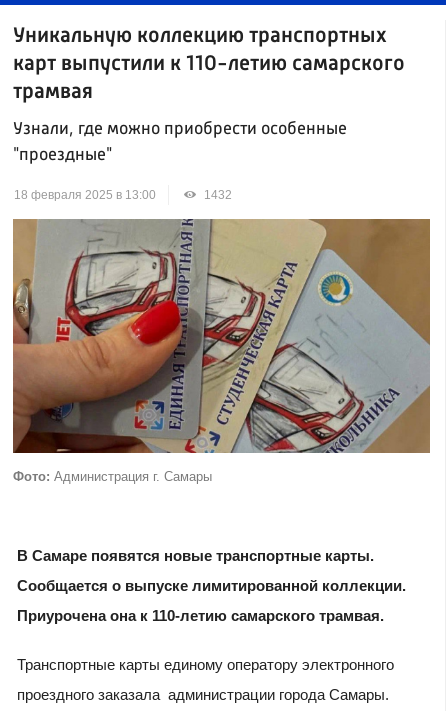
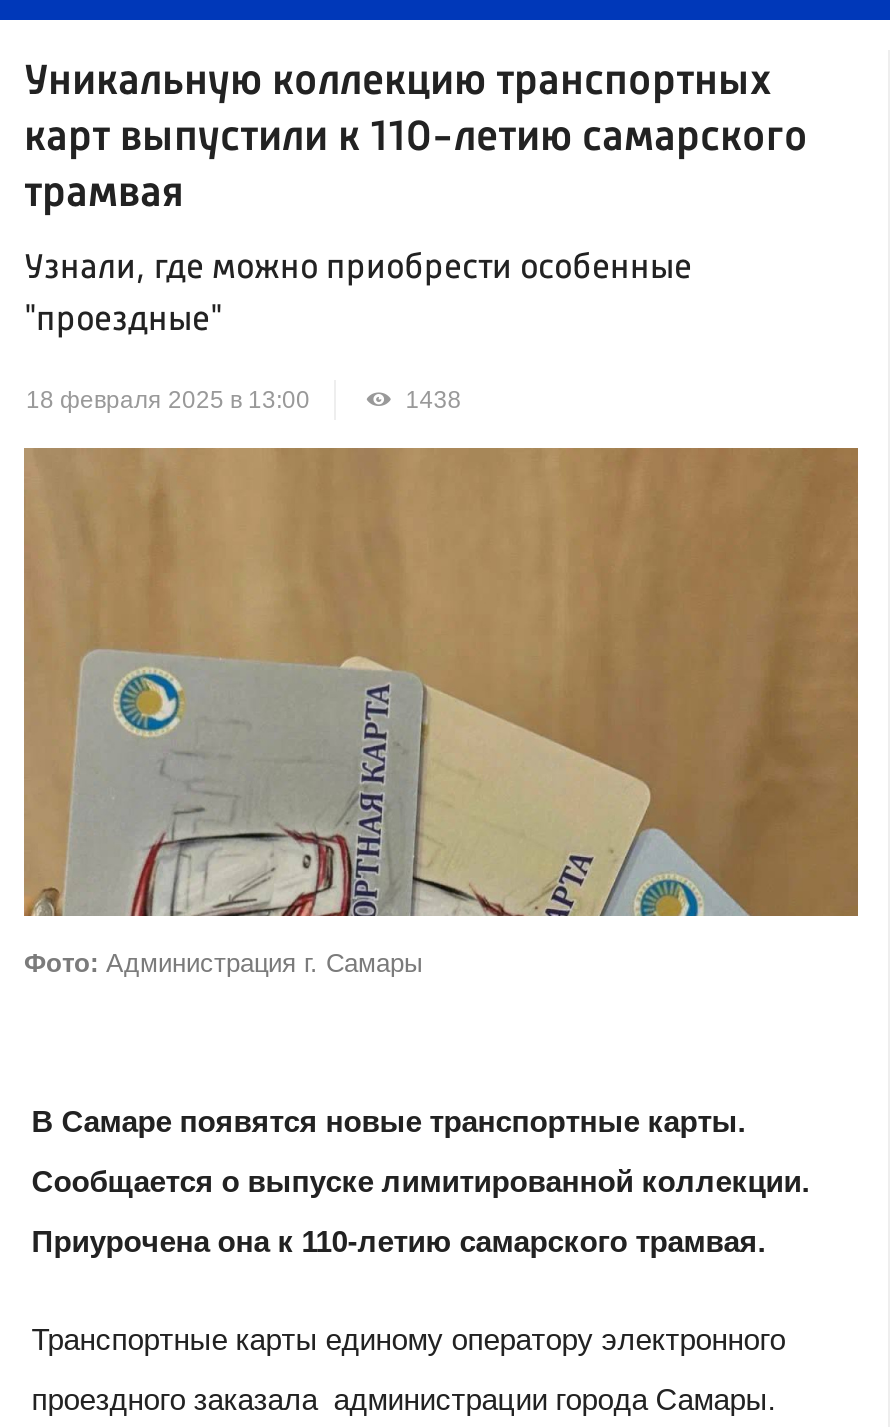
- 1432
+ 1438

- [image]
+ [image]
